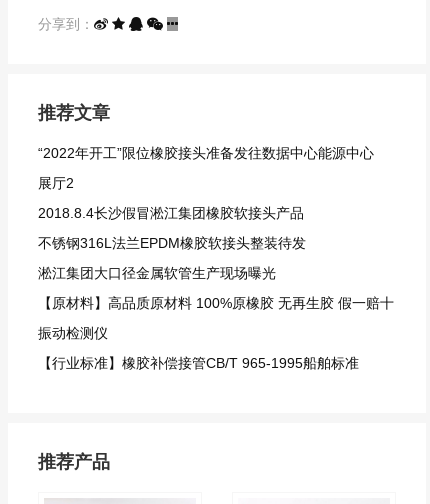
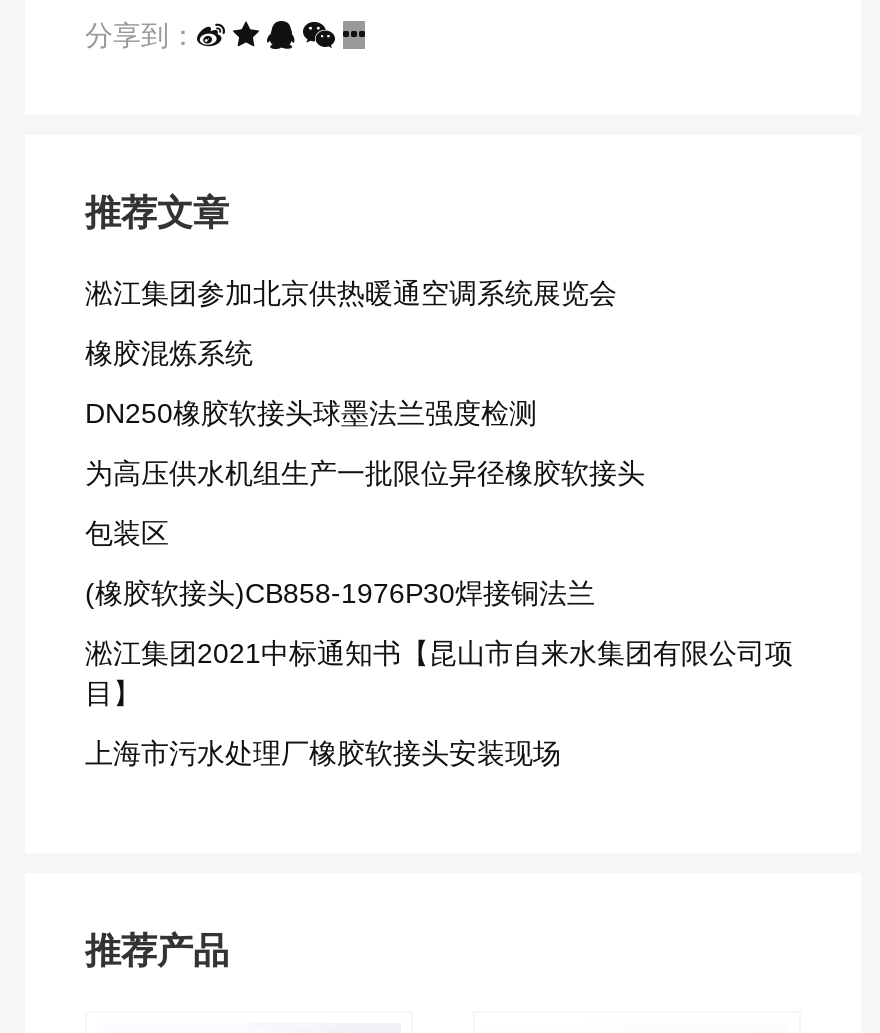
- “2022年开工”限位橡胶接头准备发往数据中心能源中心
+ 淞江集团参加北京供热暖通空调系统展览会

- 展厅2
+ 橡胶混炼系统

- 2018.8.4长沙假冒淞江集团橡胶软接头产品
+ DN250橡胶软接头球墨法兰强度检测

- 不锈钢316L法兰EPDM橡胶软接头整装待发
+ 为高压供水机组生产一批限位异径橡胶软接头

- 淞江集团大口径金属软管生产现场曝光
+ 包装区

- 【原材料】高品质原材料 100%原橡胶 无再生胶 假一赔十
+ (橡胶软接头)CB858-1976P30焊接铜法兰

- 振动检测仪
+ 淞江集团2021中标通知书【昆山市自来水集团有限公司项
+ 目】

- 【行业标准】橡胶补偿接管CB/T 965-1995船舶标准
+ 上海市污水处理厂橡胶软接头安装现场
